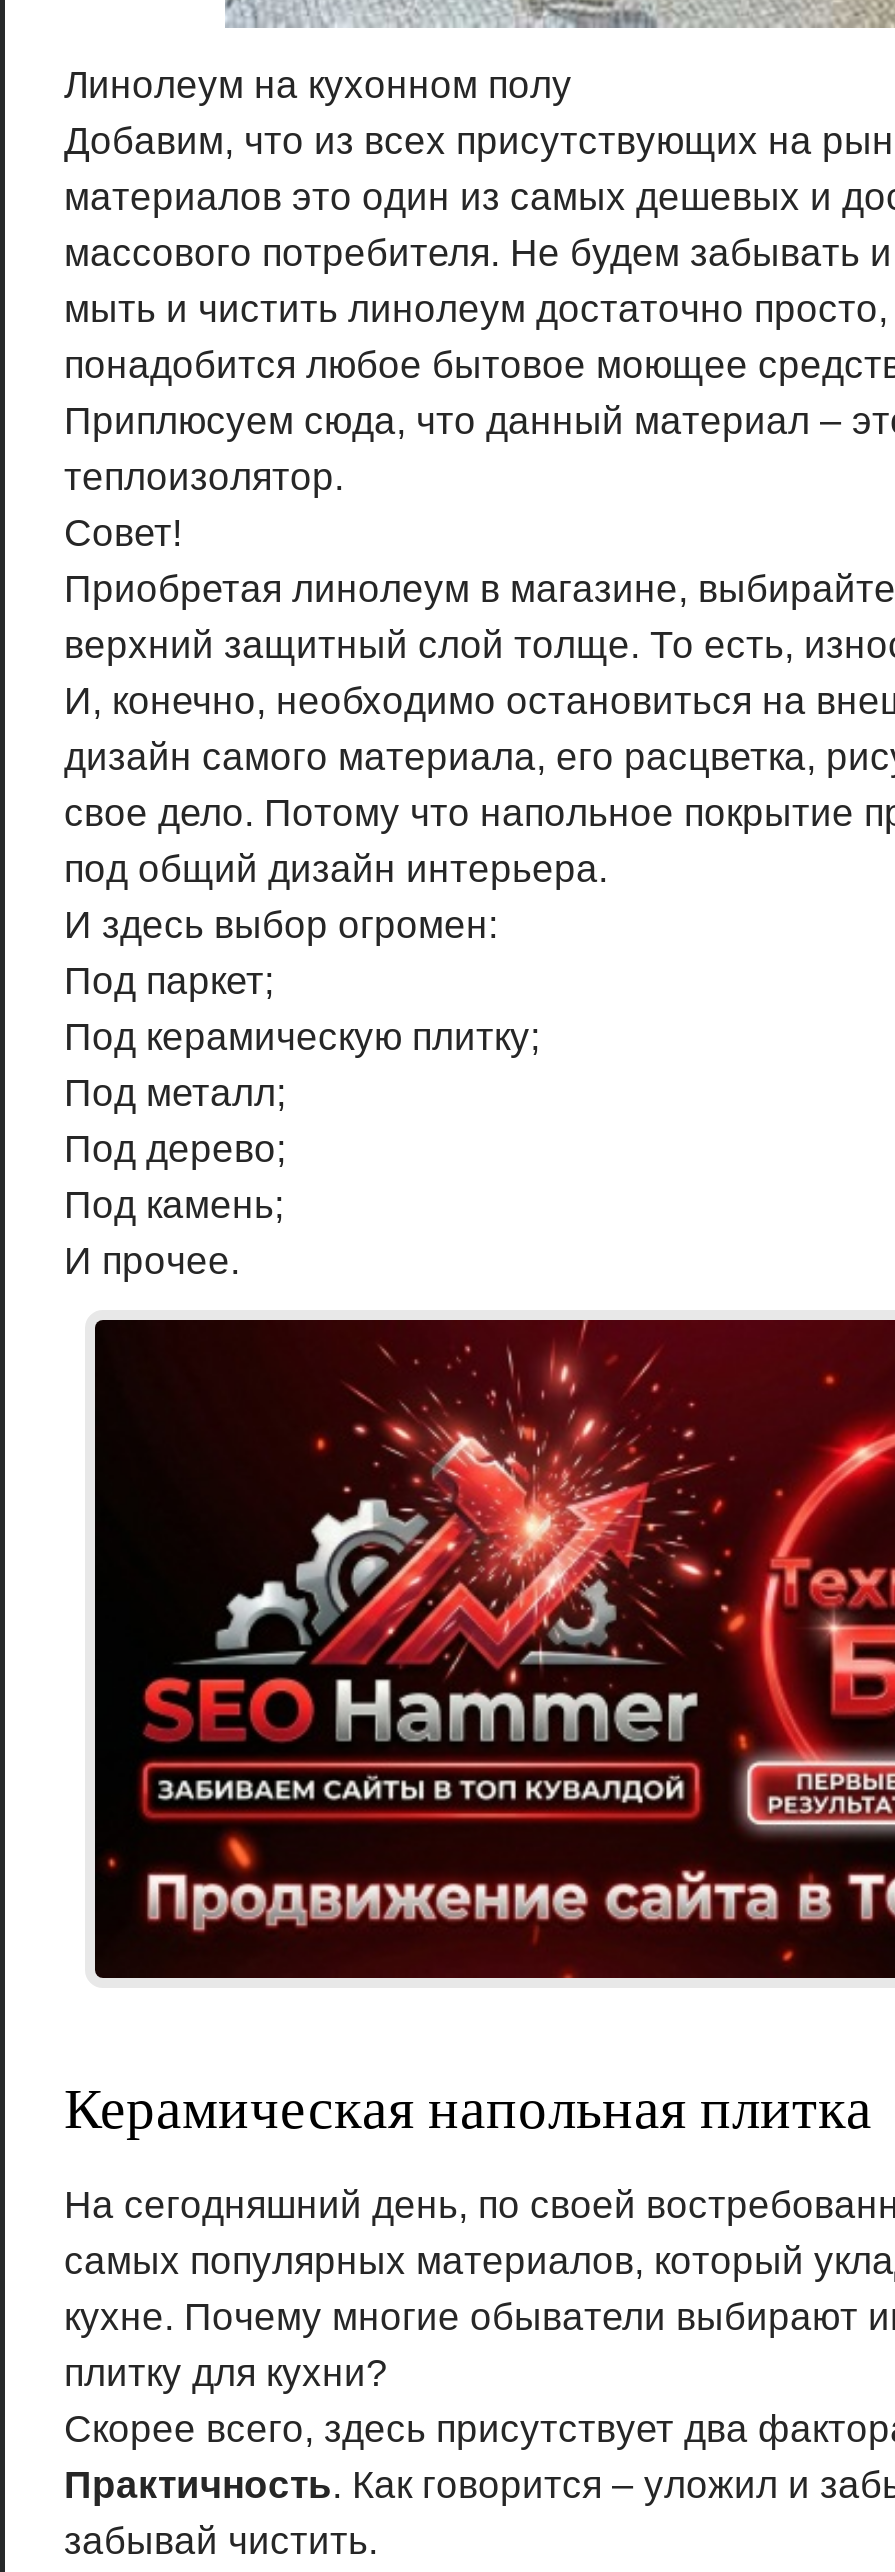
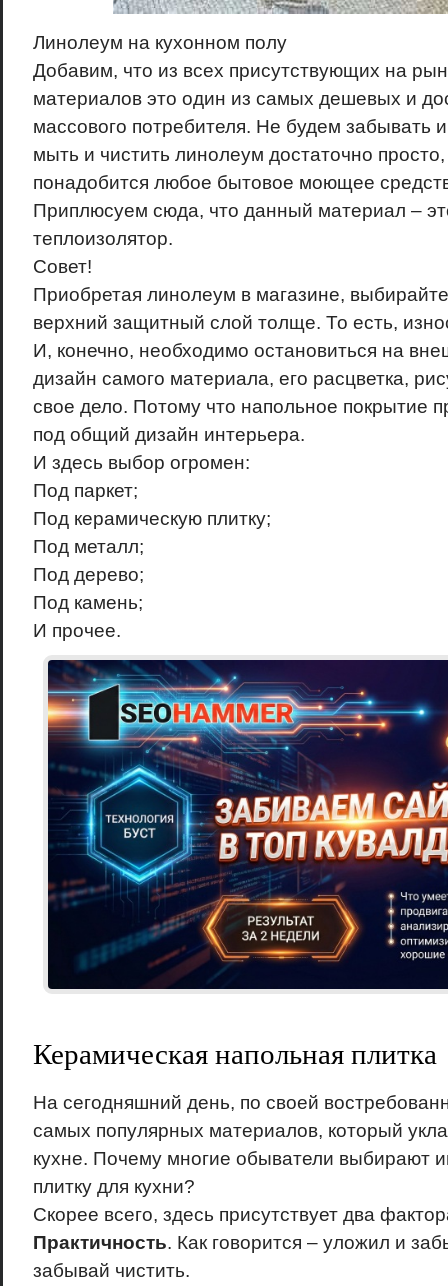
- [image]
+ [image]
